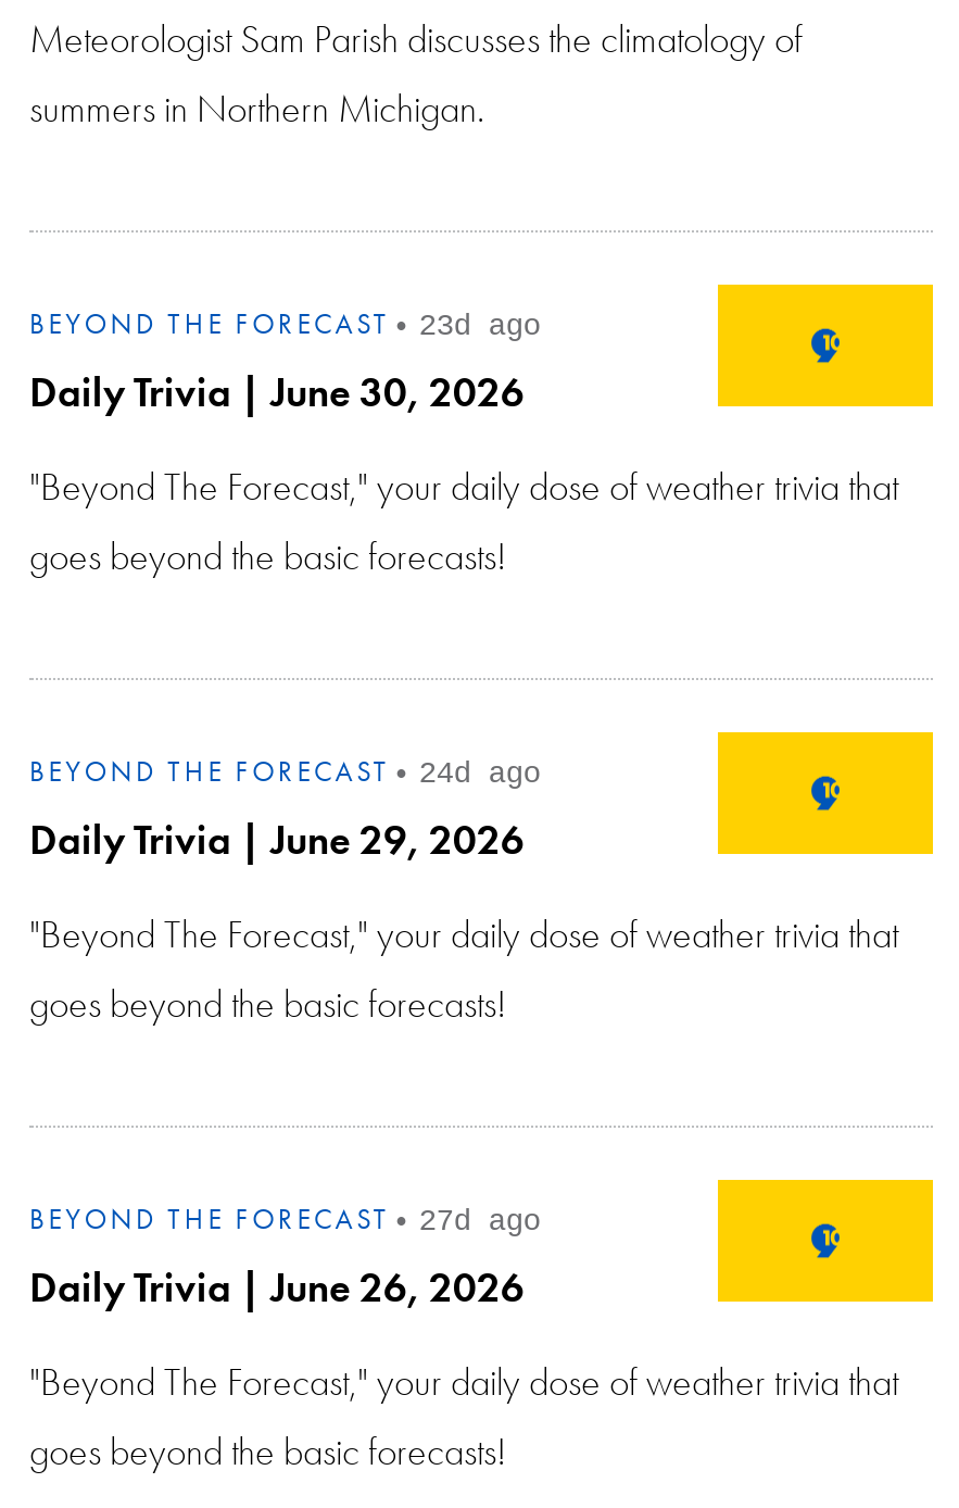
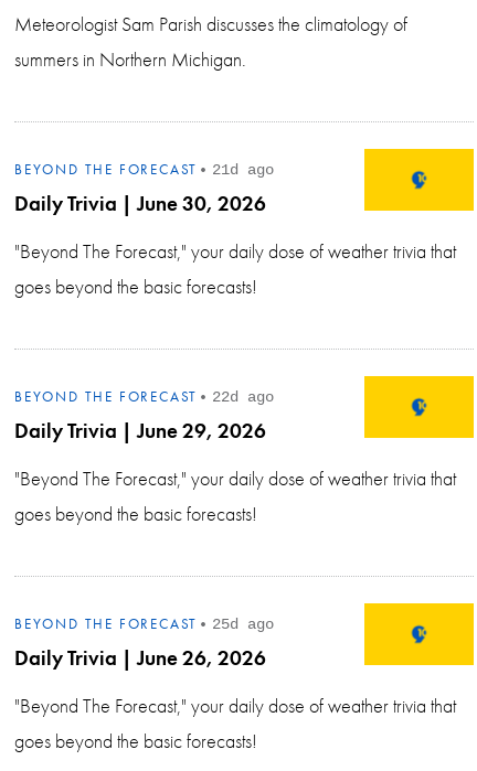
- BEYOND THE FORECAST · 23d ago
+ BEYOND THE FORECAST · 21d ago

- BEYOND THE FORECAST · 24d ago
+ BEYOND THE FORECAST · 22d ago

- BEYOND THE FORECAST · 27d ago
+ BEYOND THE FORECAST · 25d ago
